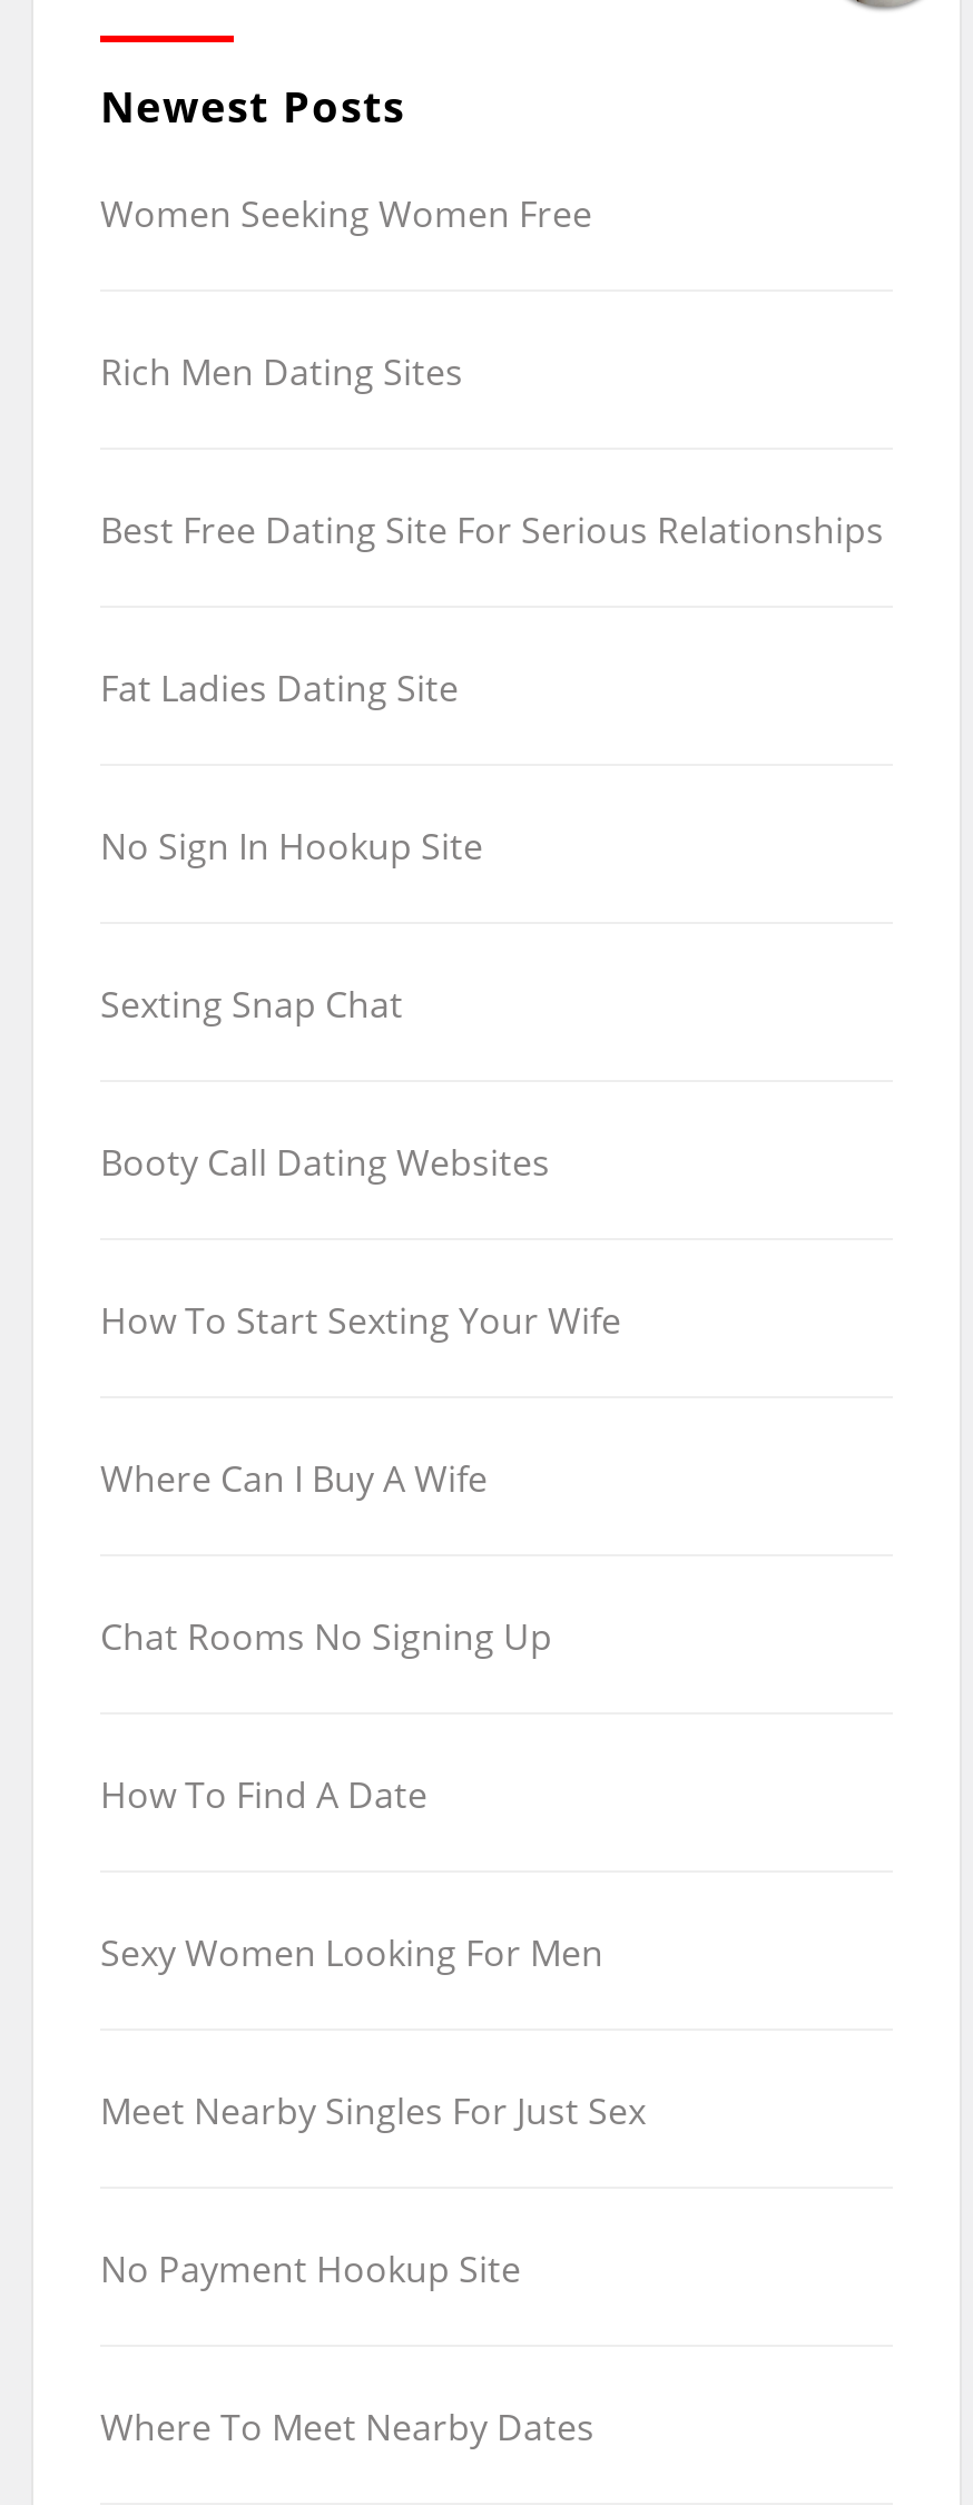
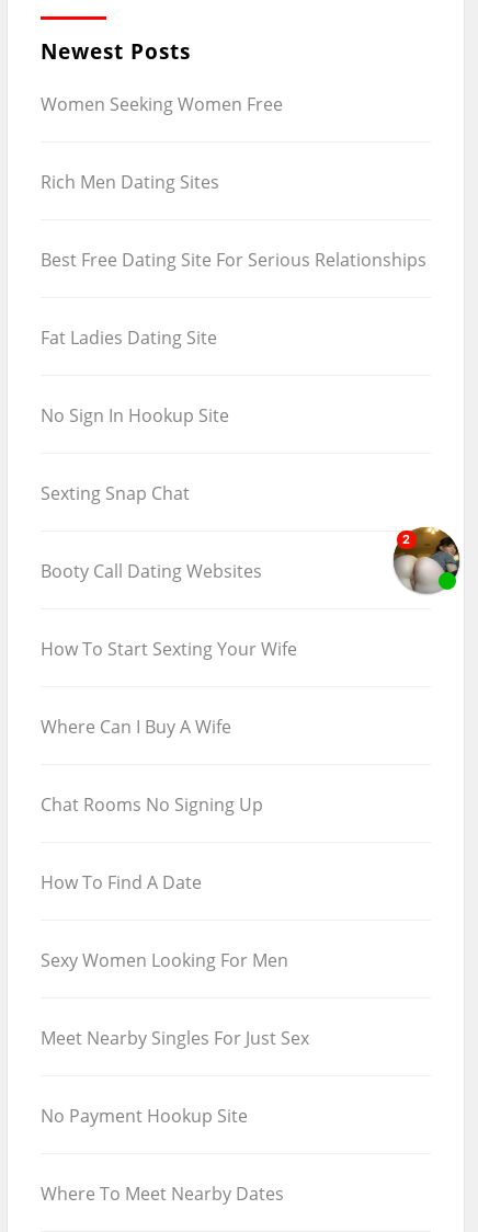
+ [image]
